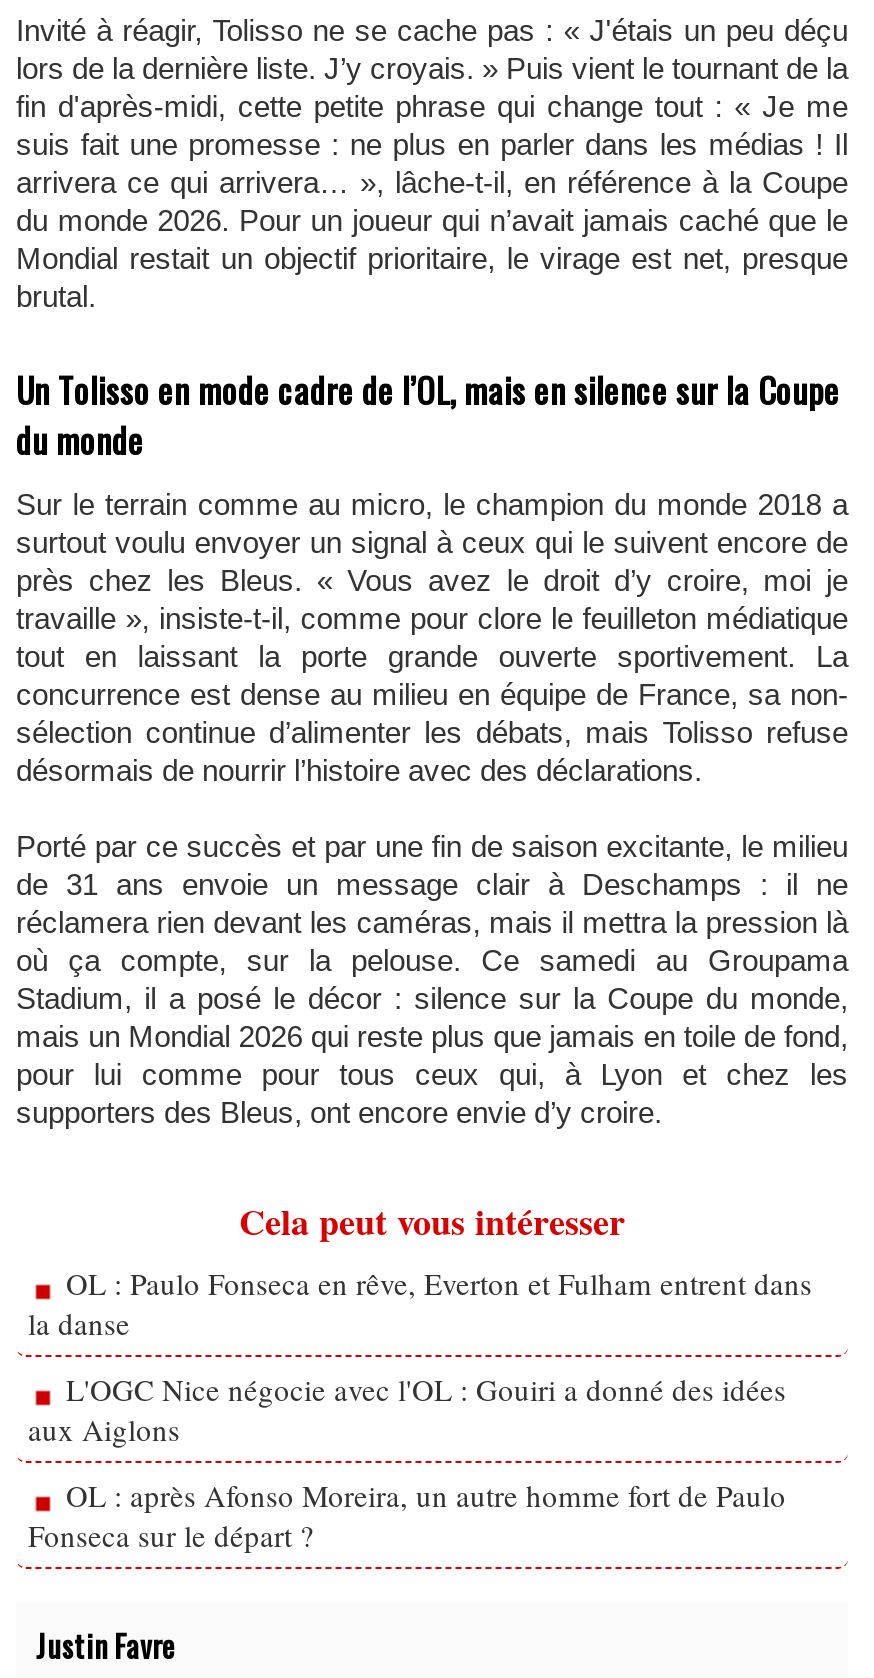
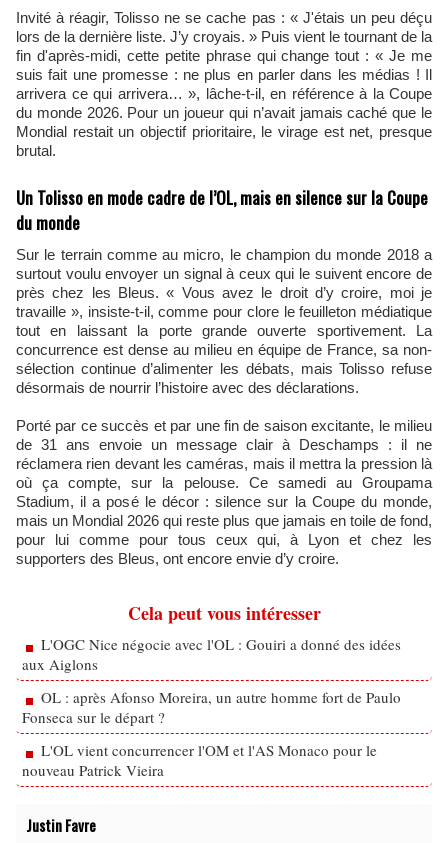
- OL : Paulo Fonseca en rêve, Everton et Fulham entrent dans
- la danse

moved up: L'OGC Nice négocie avec l'OL : Gouiri a donné des idées | aux Aiglons | OL : après Afonso Moreira, un autre homme fort de Paulo | Fonseca sur le départ ?

+ L'OL vient concurrencer l'OM et l'AS Monaco pour le
+ nouveau Patrick Vieira
